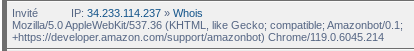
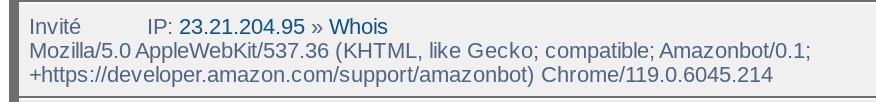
- IP: 34.233.114.237» Whois
+ IP: 23.21.204.95» Whois
